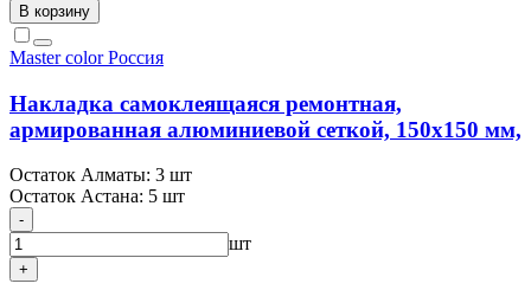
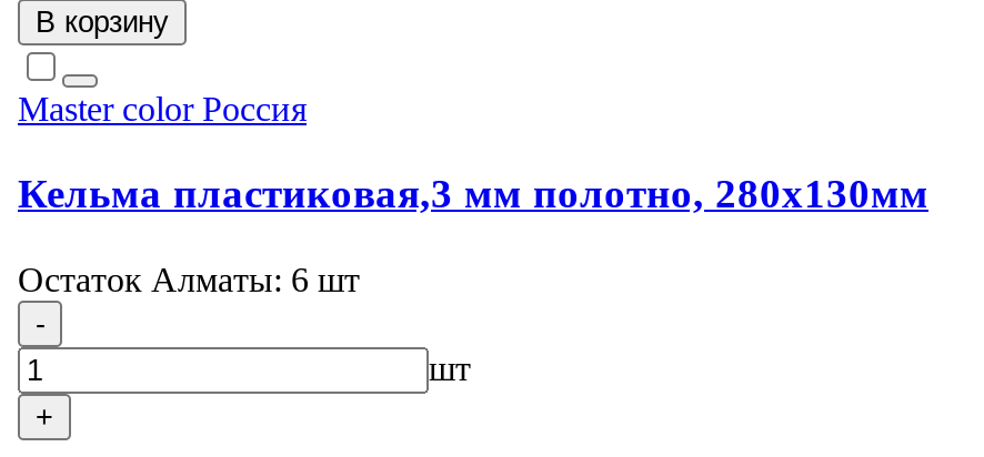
- Накладка самоклеящаяся ремонтная,
- армированная алюминиевой сеткой, 150х150 мм,
+ Кельма пластиковая,3 мм полотно, 280x130мм

- Остаток Алматы: 3 шт
- Остаток Астана: 5 шт
+ Остаток Алматы: 6 шт
